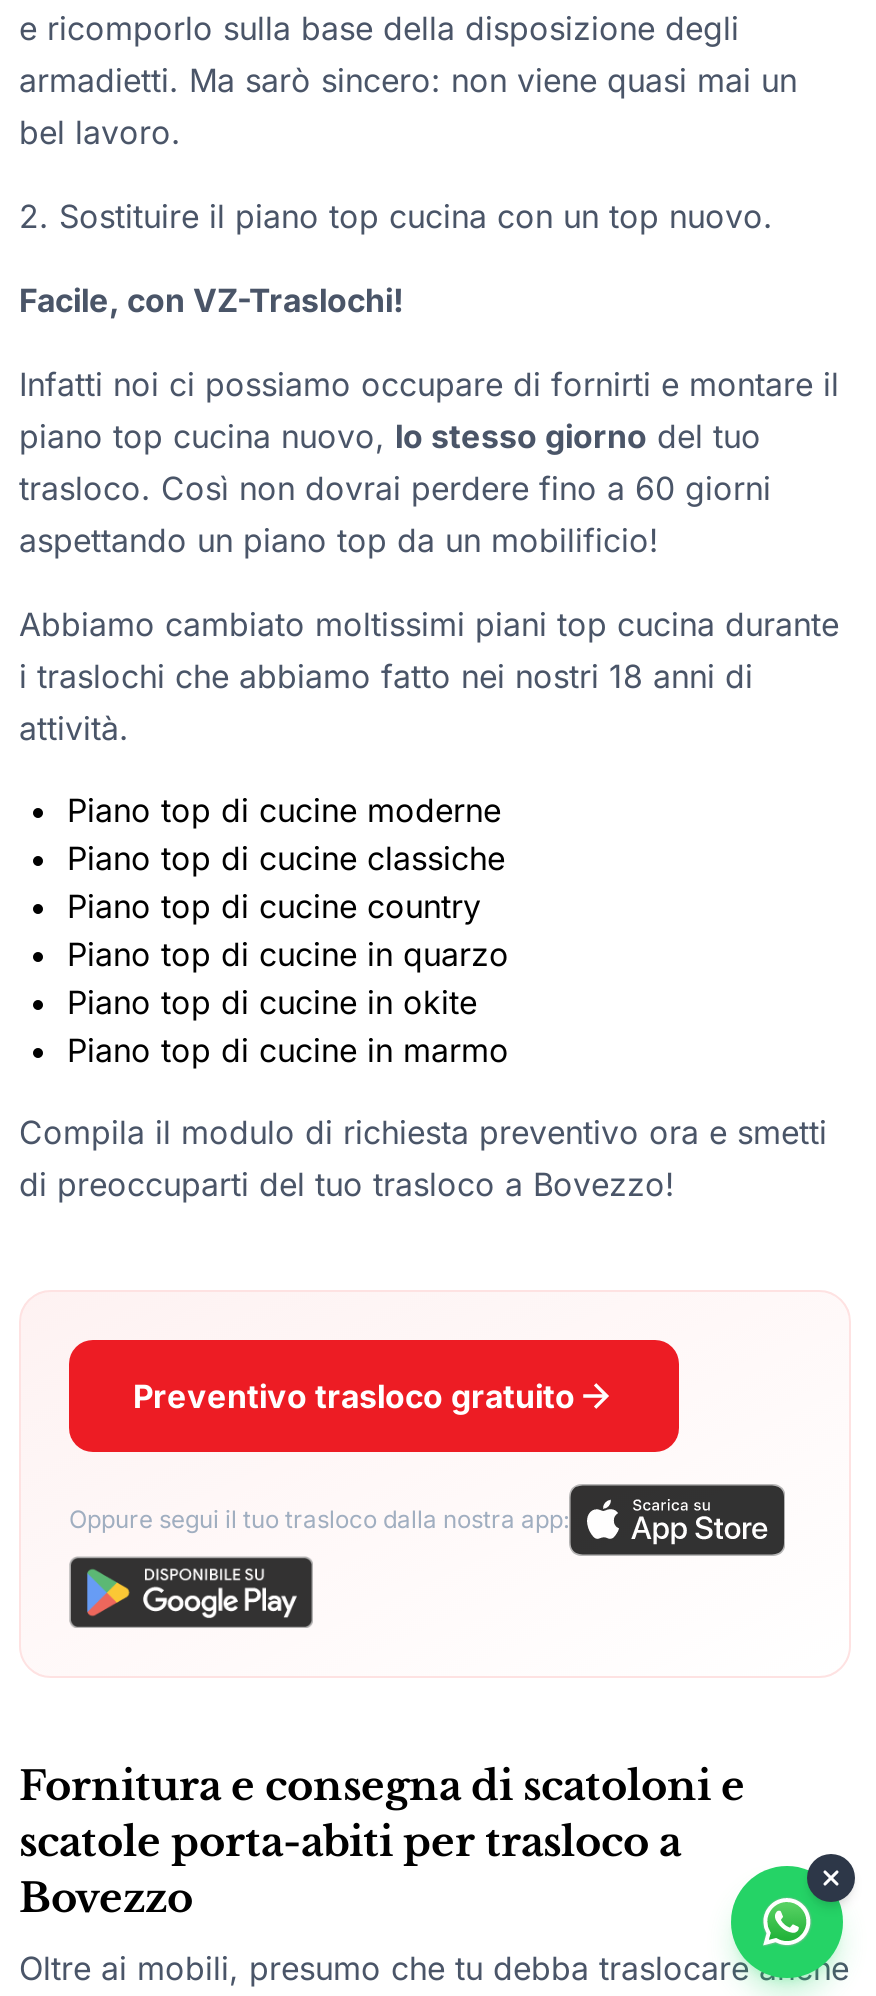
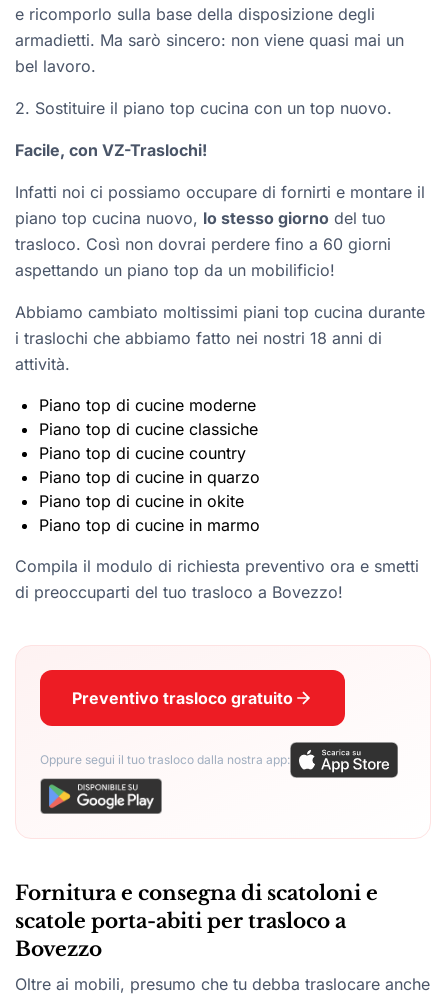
- [image]
